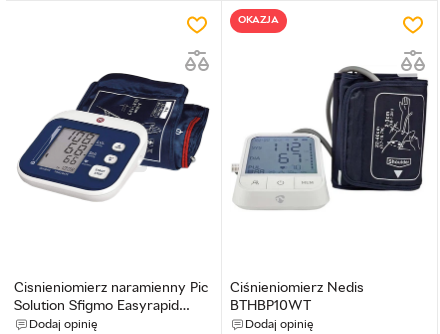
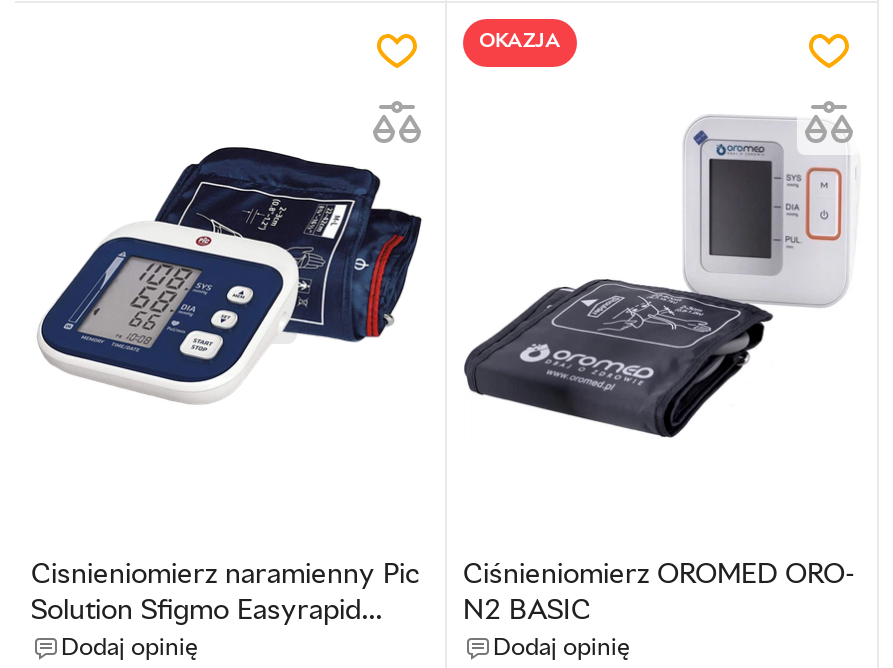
- [image]
+ [image]

- Ciśnieniomierz Nedis
- BTHBP10WT
+ Ciśnieniomierz OROMED ORO-
+ N2 BASIC
